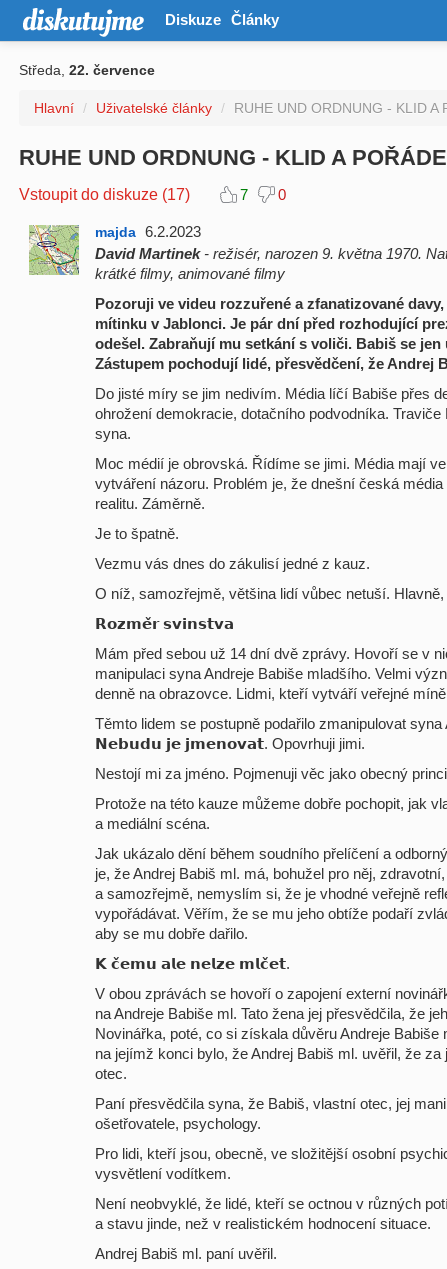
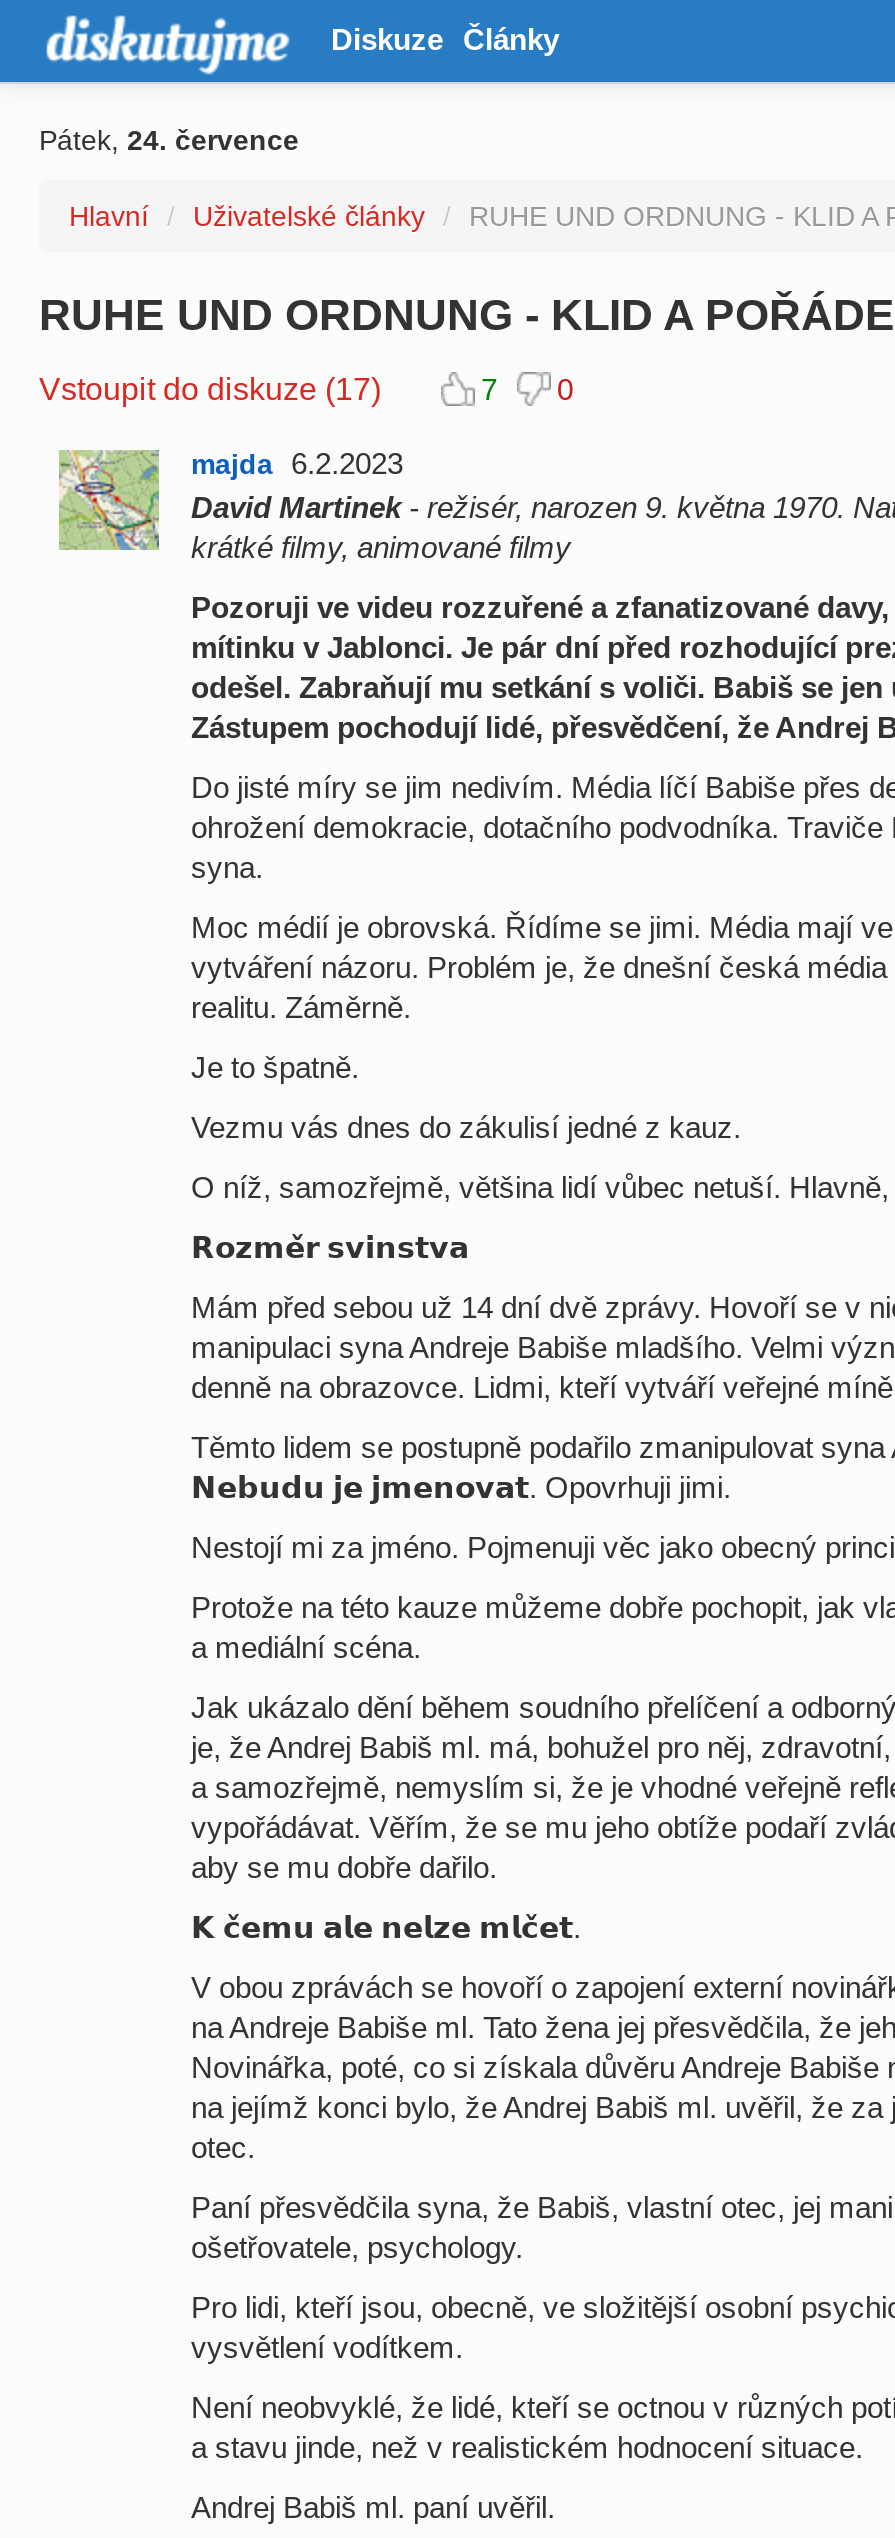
- Středa, 22. července
+ Pátek, 24. července
